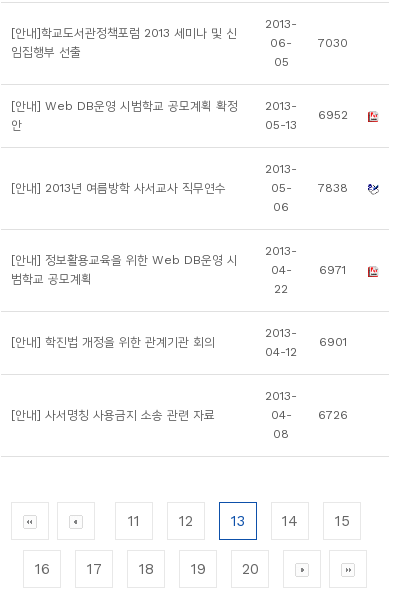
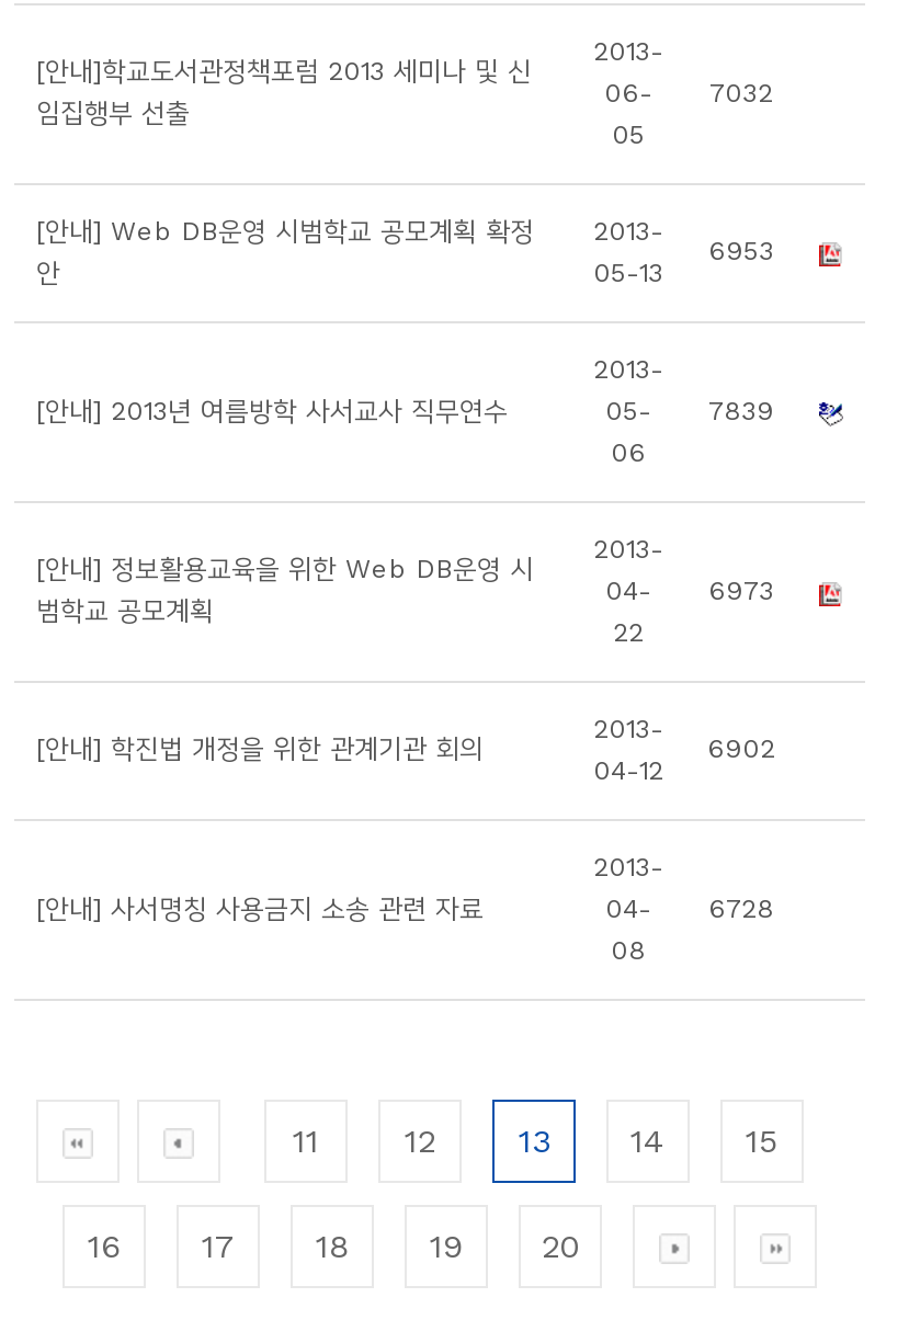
- 06- 7030
+ 06- 7032

- 6952
+ 6953

- 05- 7838
+ 05- 7839

- 04- 6971
+ 04- 6973

- 6901
+ 6902

- 04- 6726
+ 04- 6728
